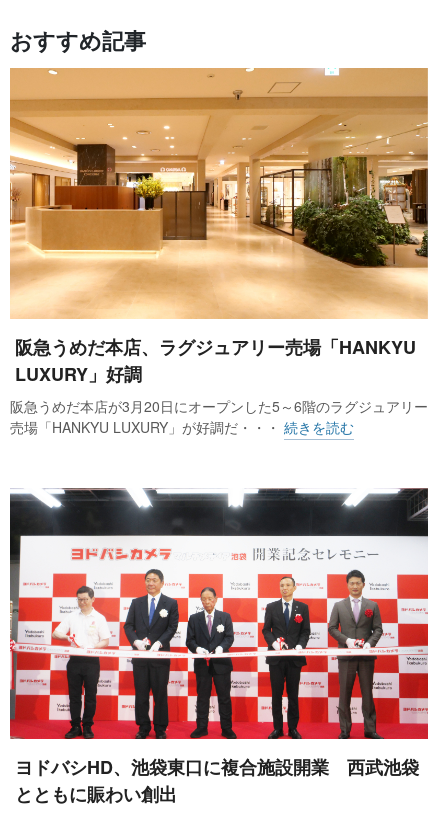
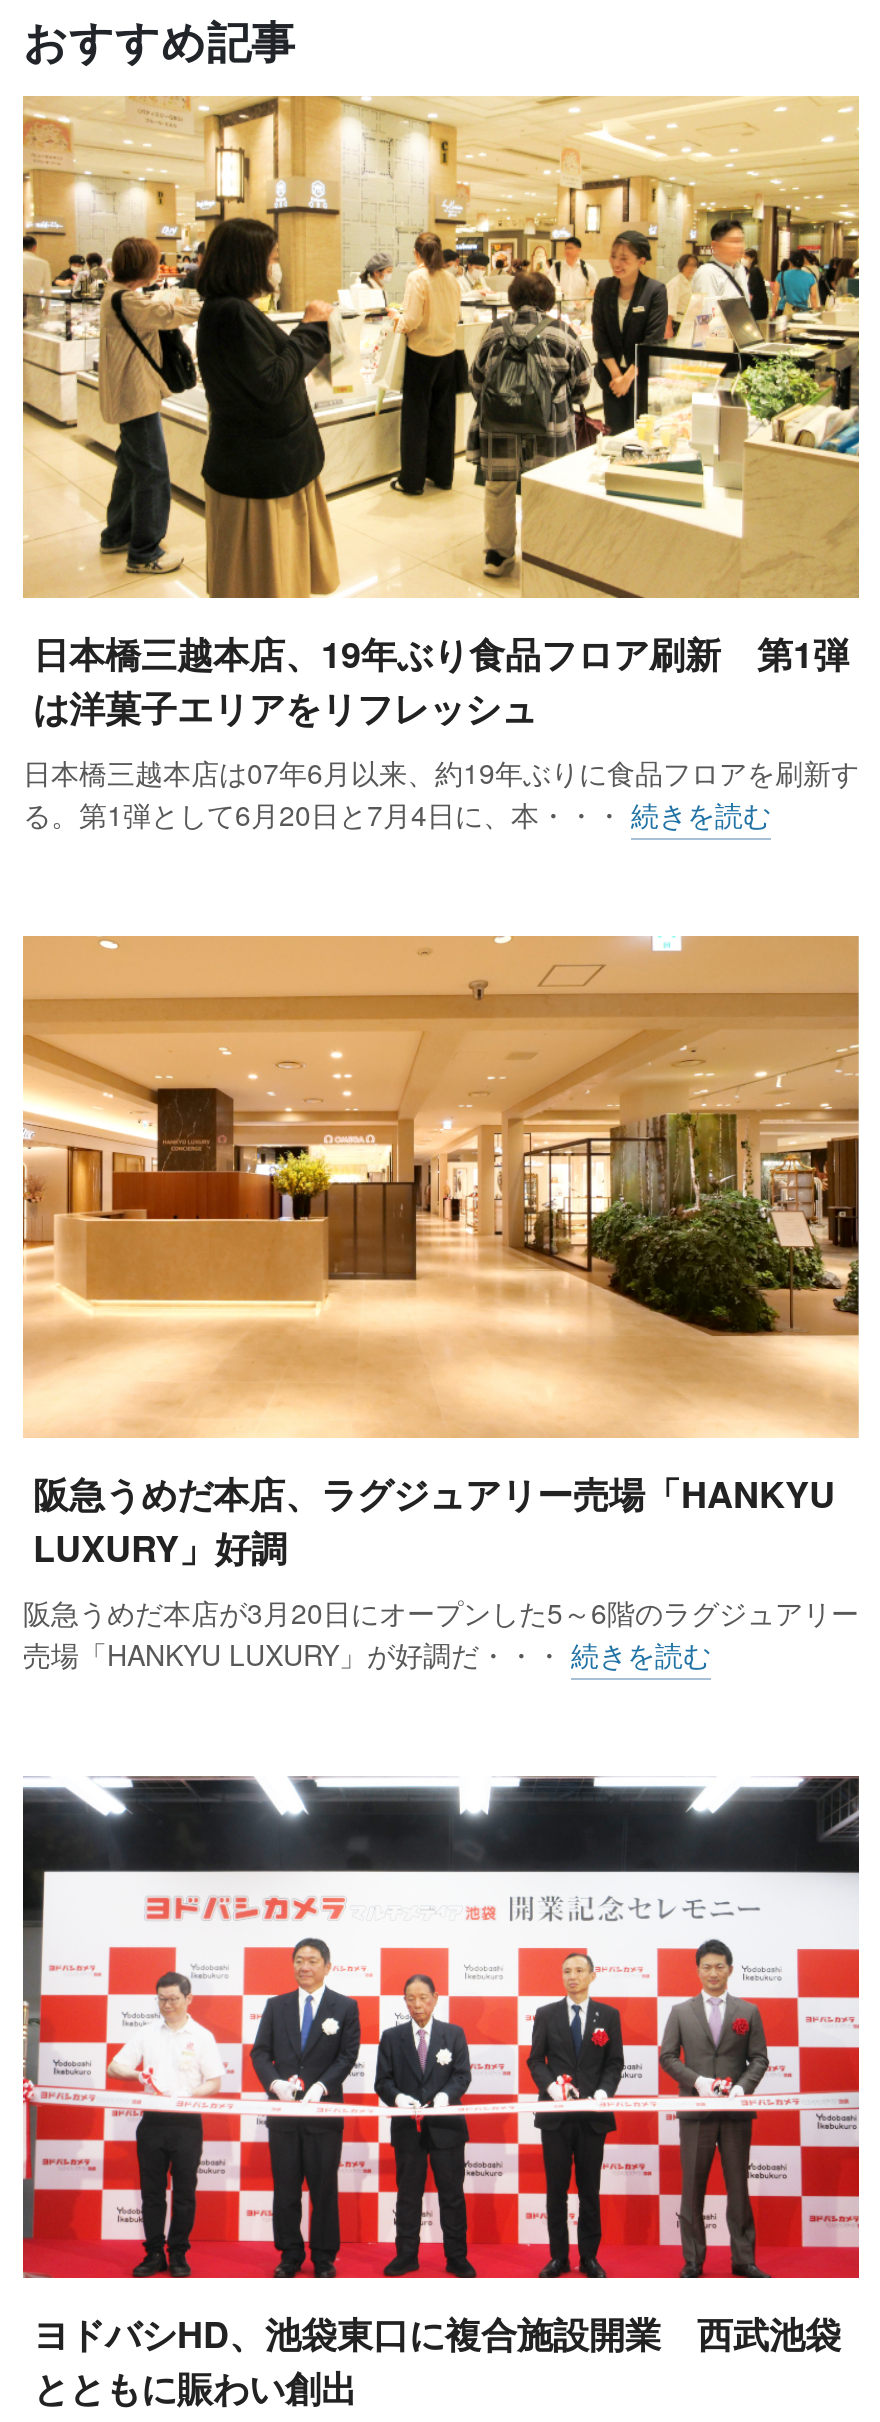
+ [image]
+ 日本橋三越本店、19年ぶり食品フロア刷新 第1弾
+ は洋菓子エリアをリフレッシュ
+ 日本橋三越本店は07年6月以来、約19年ぶりに食品フロアを刷新す
+ る。第1弾として6月20日と7月4日に、本・・・続きを読む
